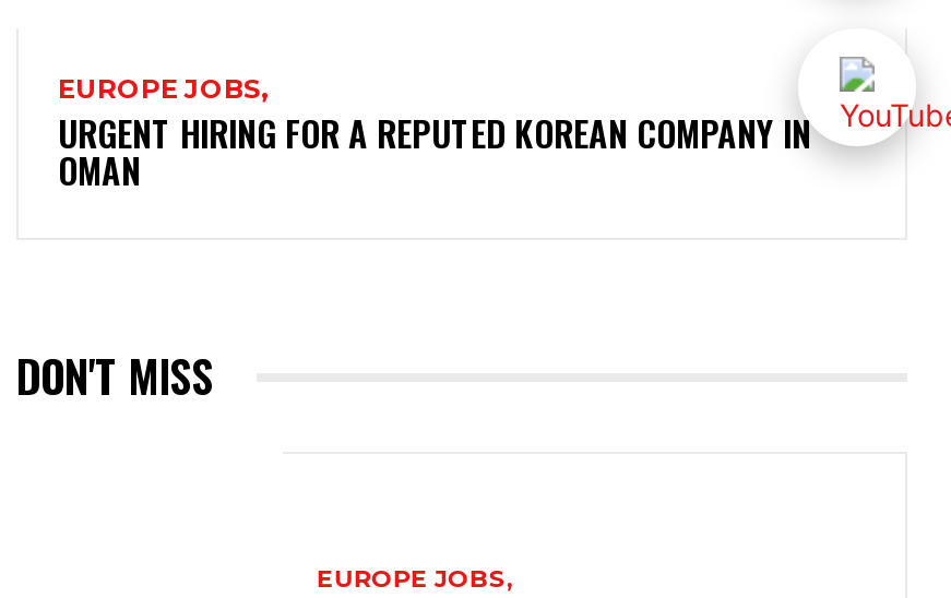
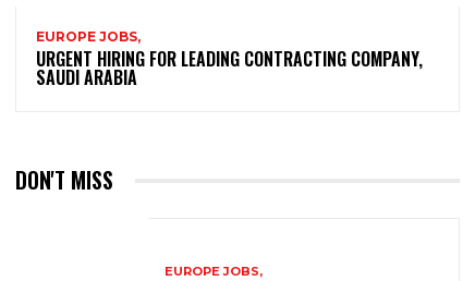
- [image]

- URGENT HIRING FOR A REPUTED KOREAN COMPANY IN
- OMAN
+ URGENT HIRING FOR LEADING CONTRACTING COMPANY,
+ SAUDI ARABIA
